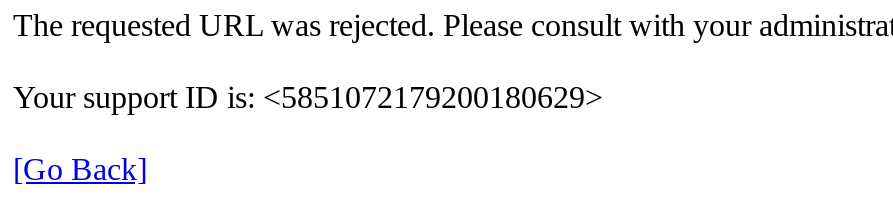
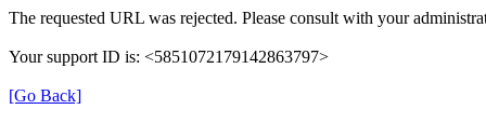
- Your support ID is: <5851072179200180629>
+ Your support ID is: <5851072179142863797>
